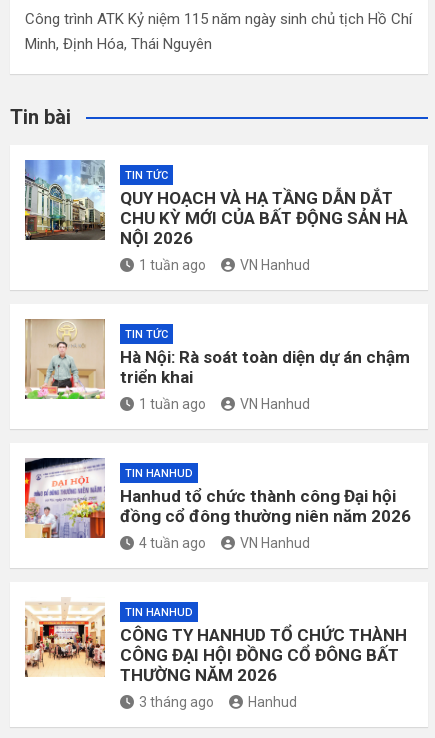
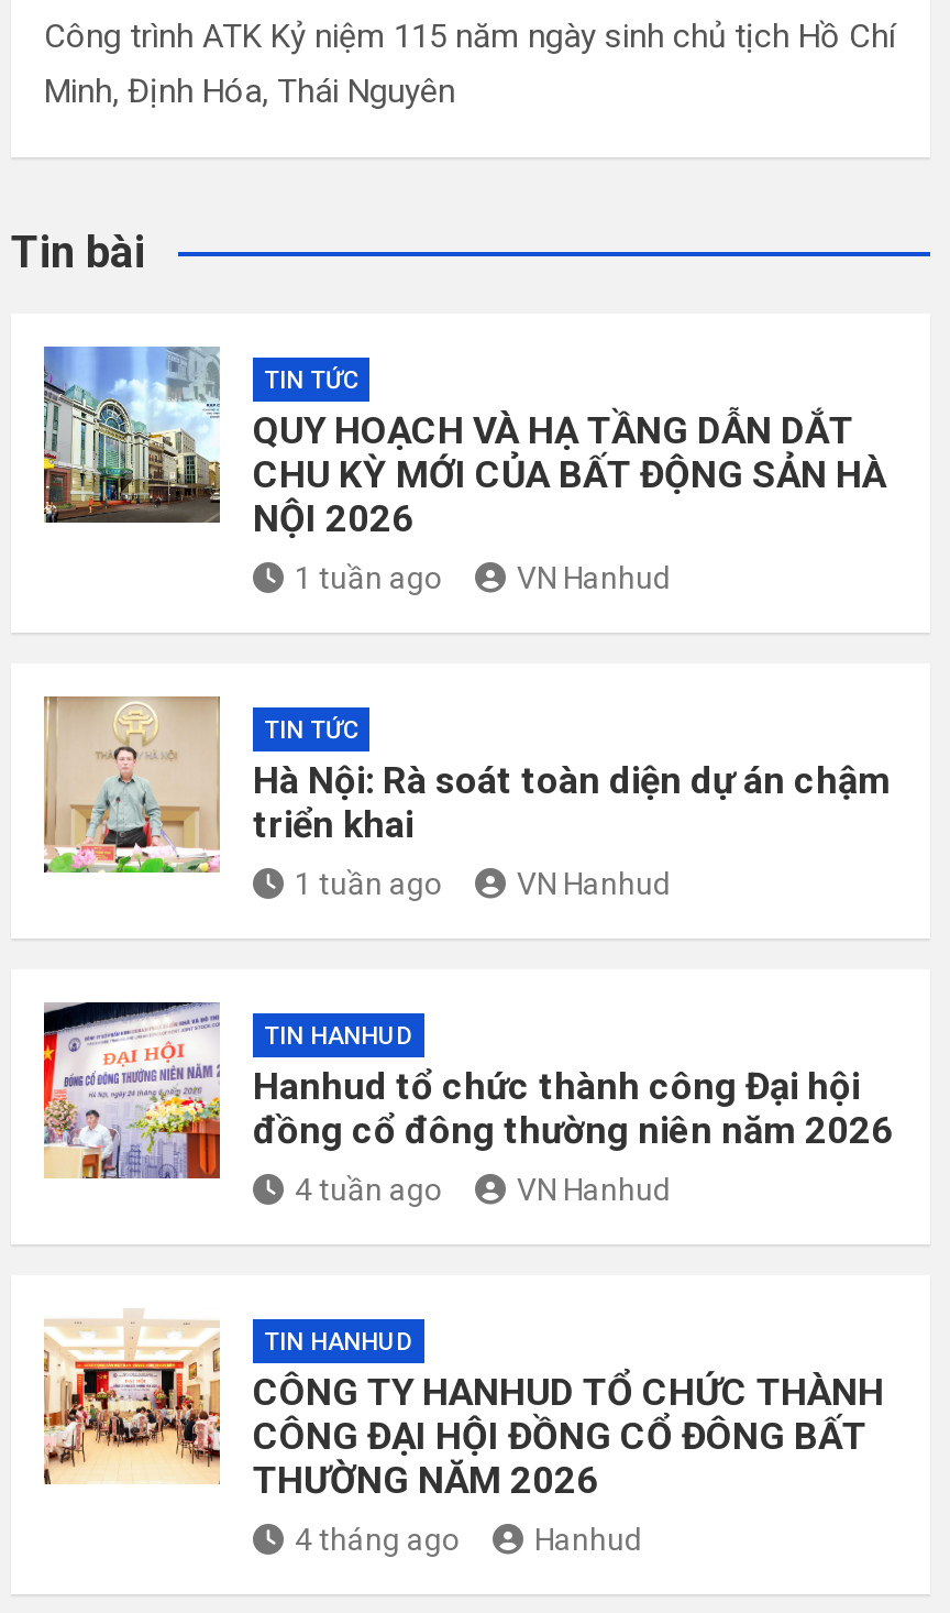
- 3 tháng ago
+ 4 tháng ago
